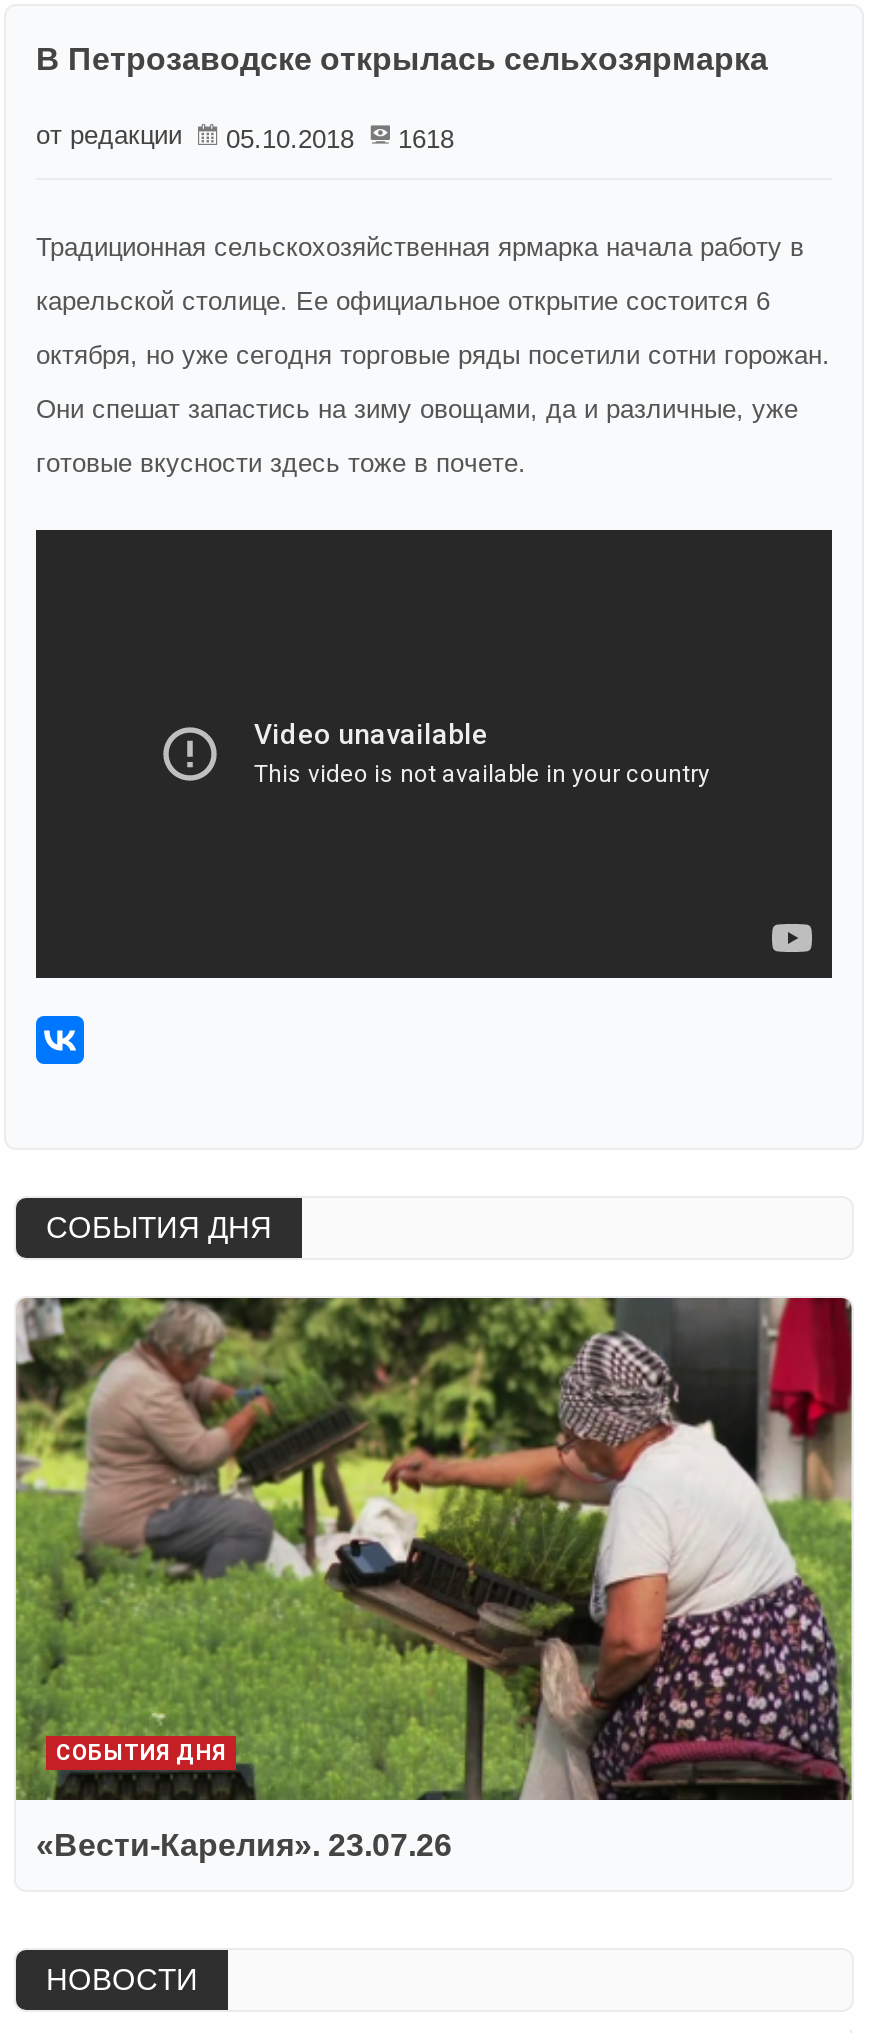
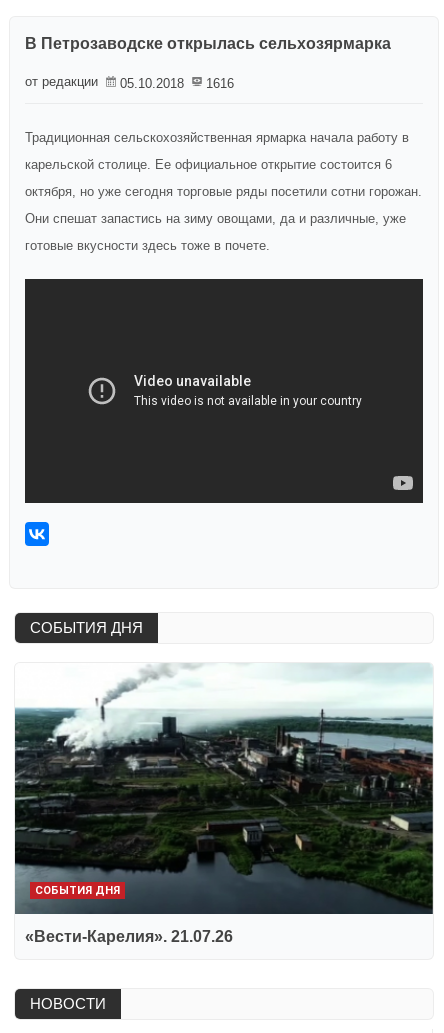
- от редакции 05.10.2018 1618
+ от редакции 05.10.2018 1616

- [image]
- «Вести-Карелия». 23.07.26
+ [image]
+ «Вести-Карелия». 21.07.26
